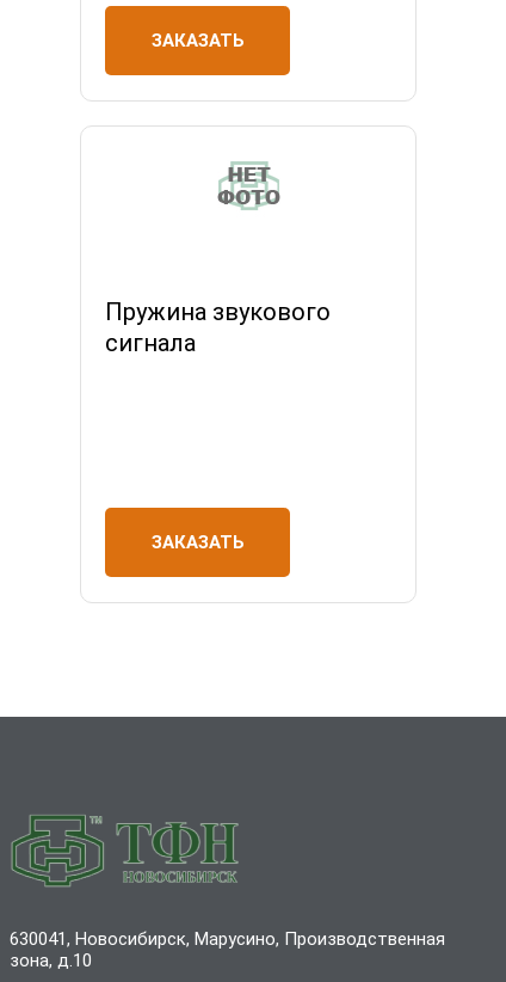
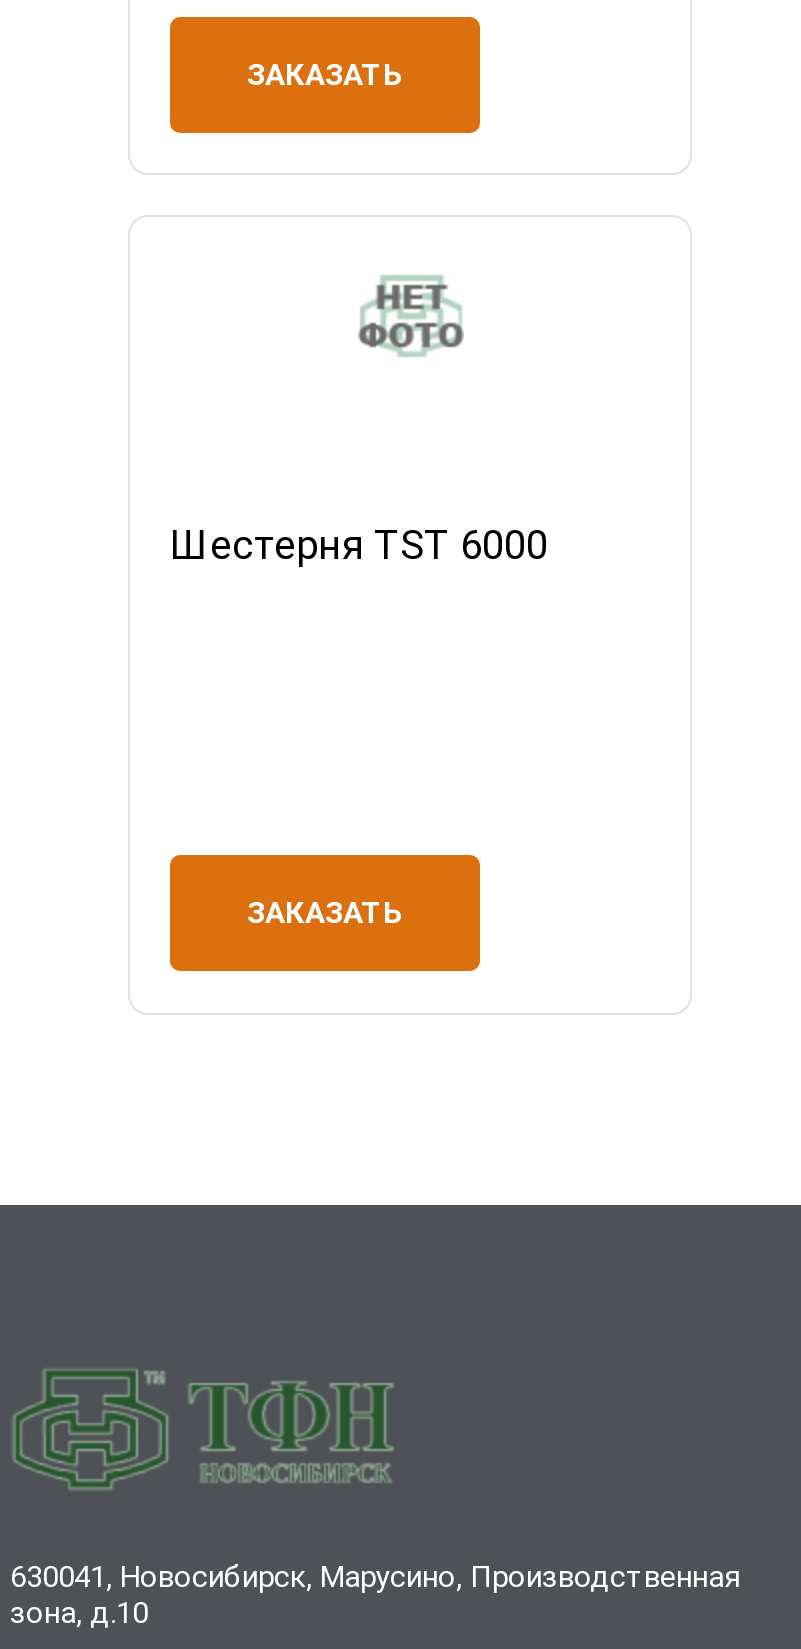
- Пружина звукового
- сигнала
+ Шестерня TST 6000
